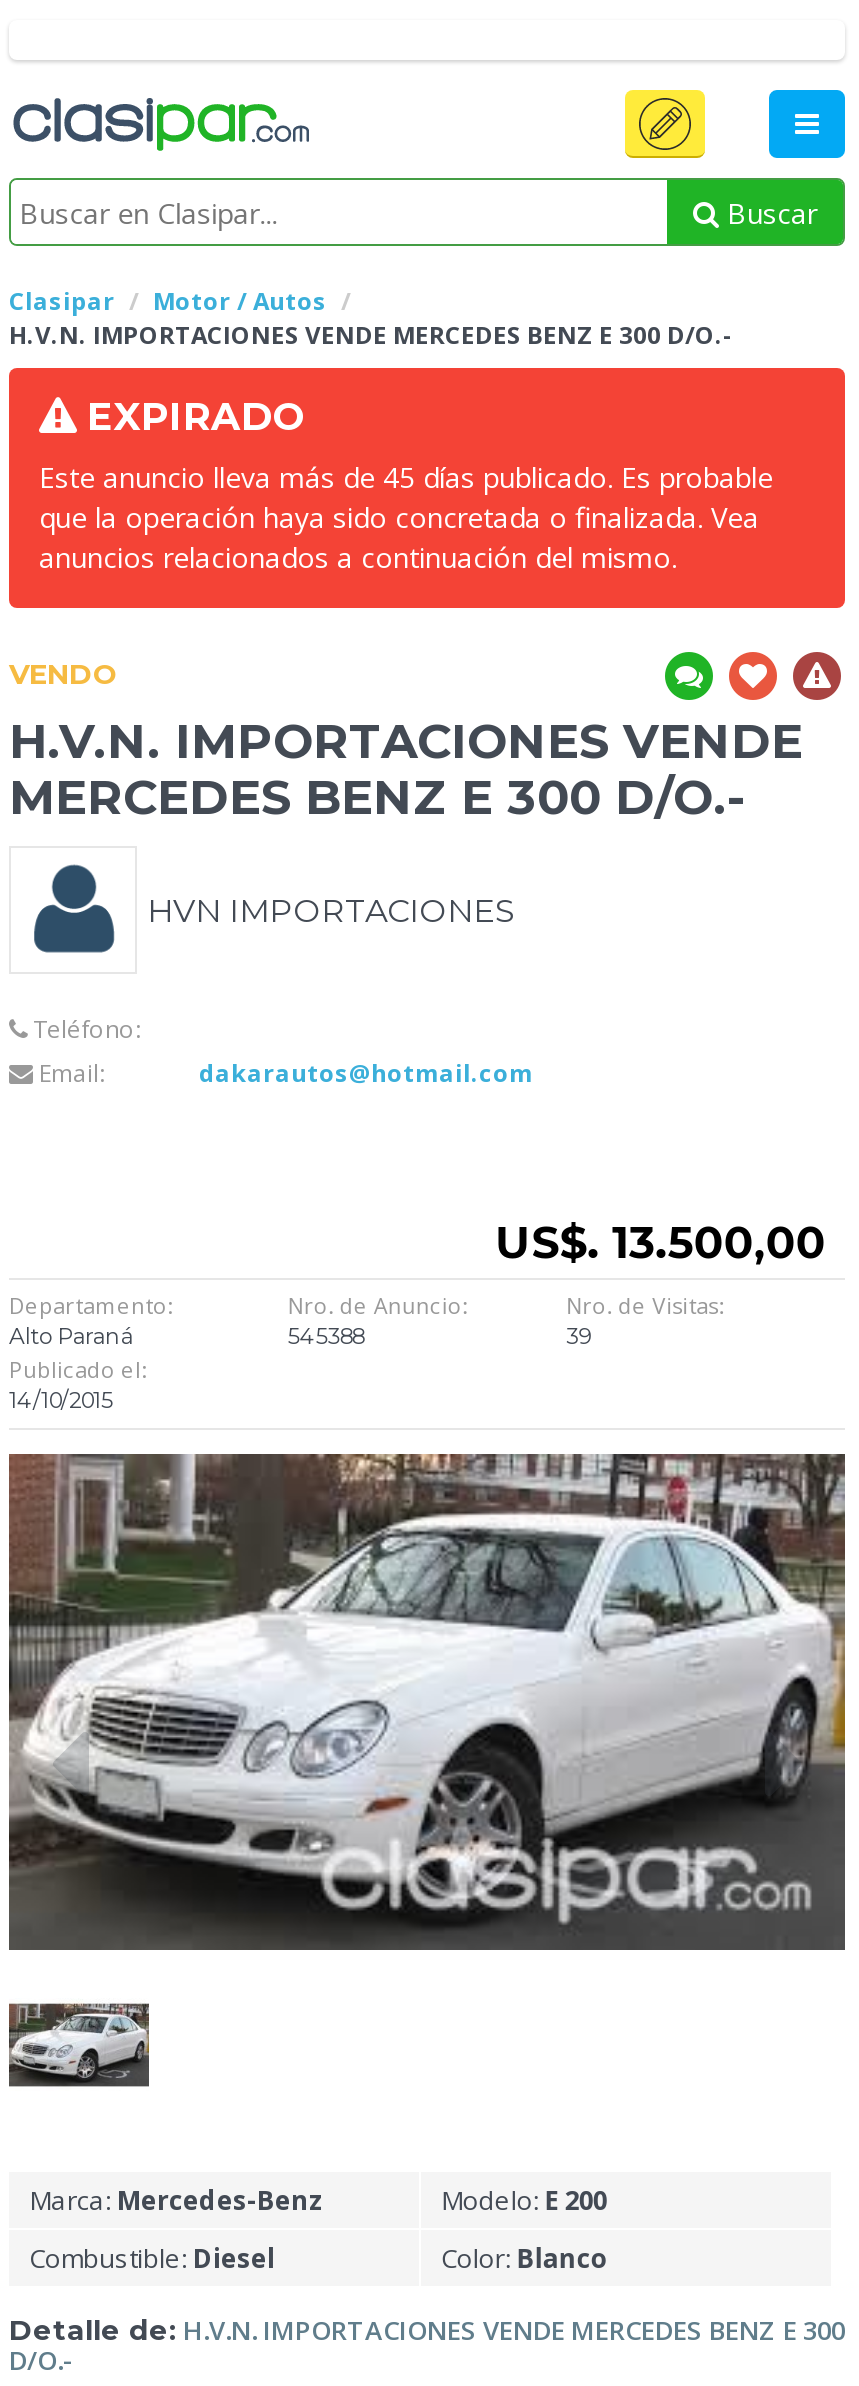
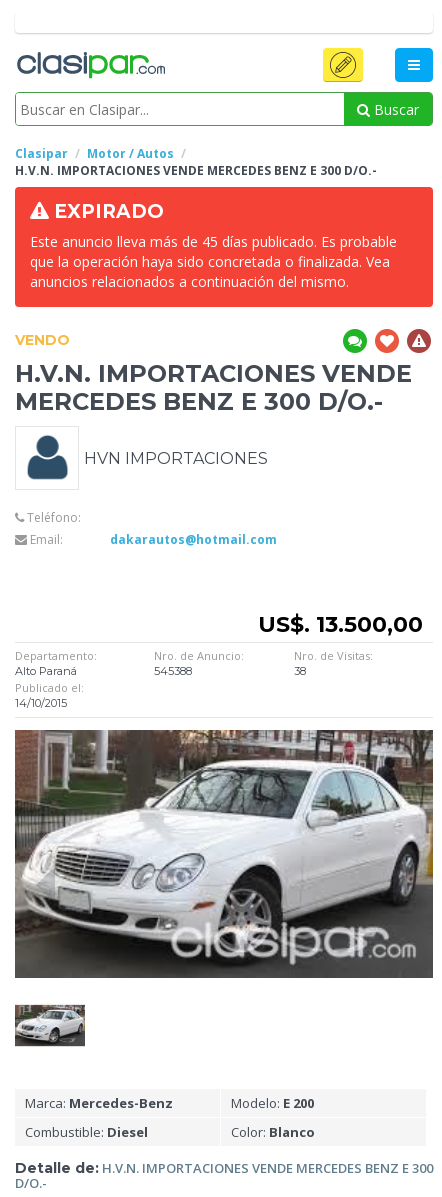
- 39
+ 38
